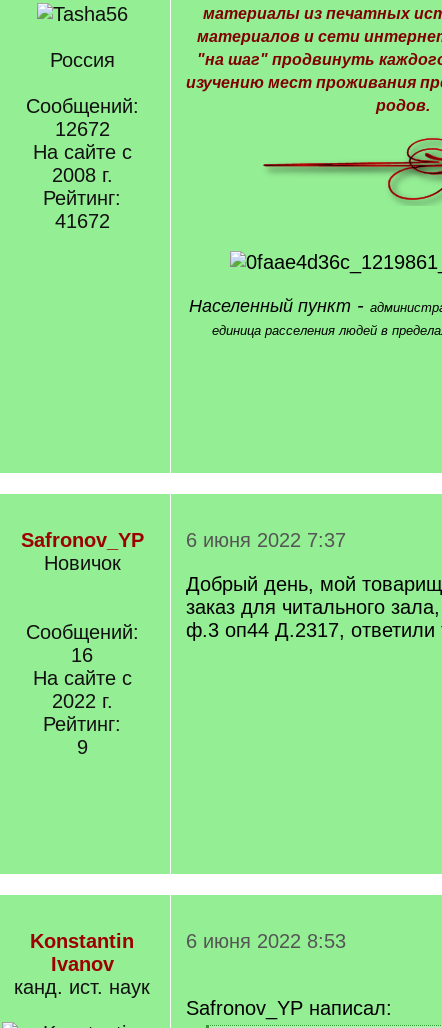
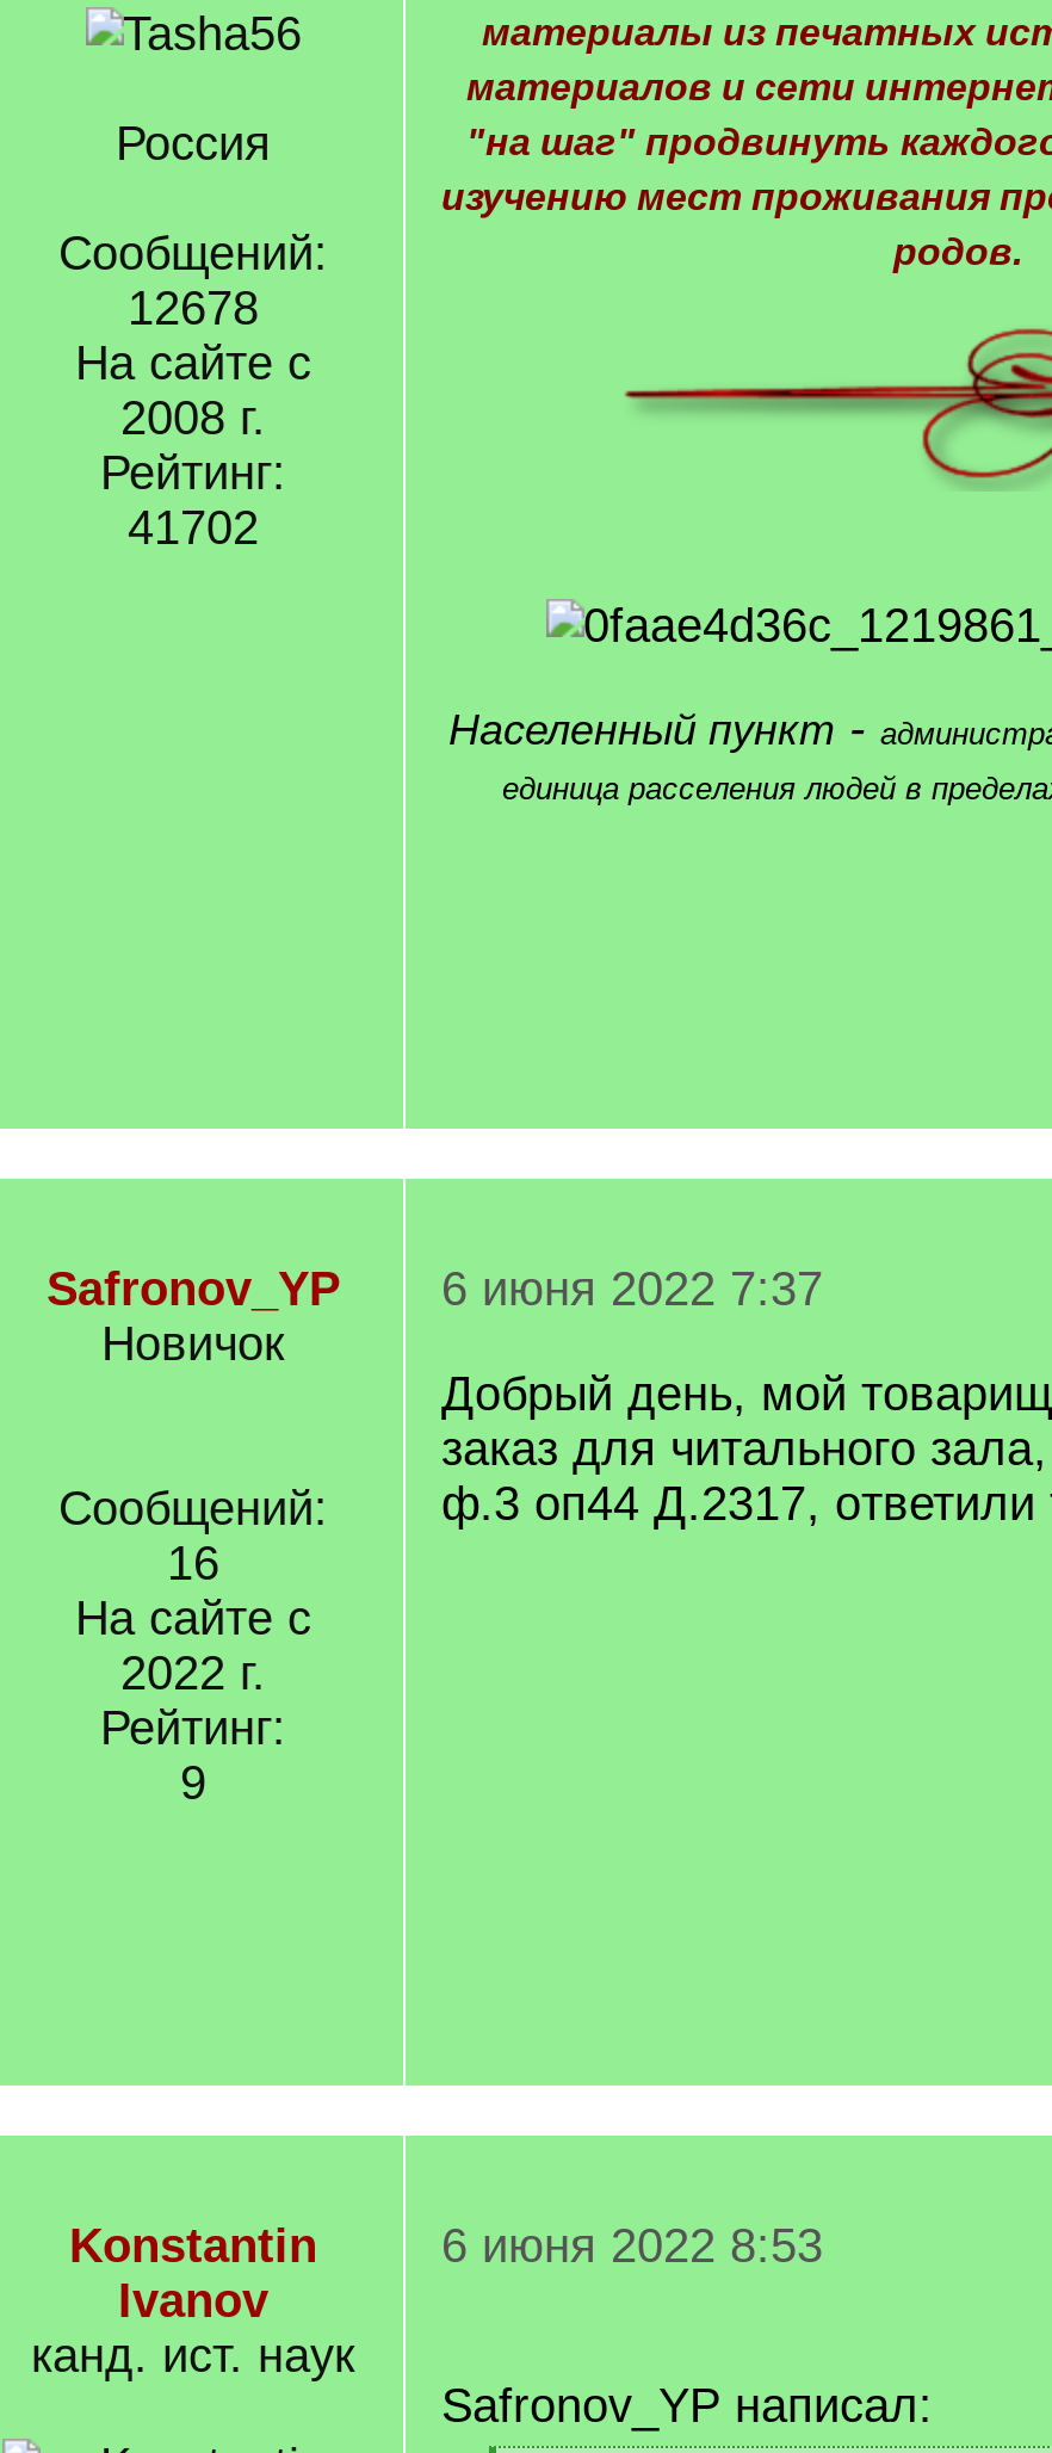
- 12672
+ 12678

- 41672
+ 41702
